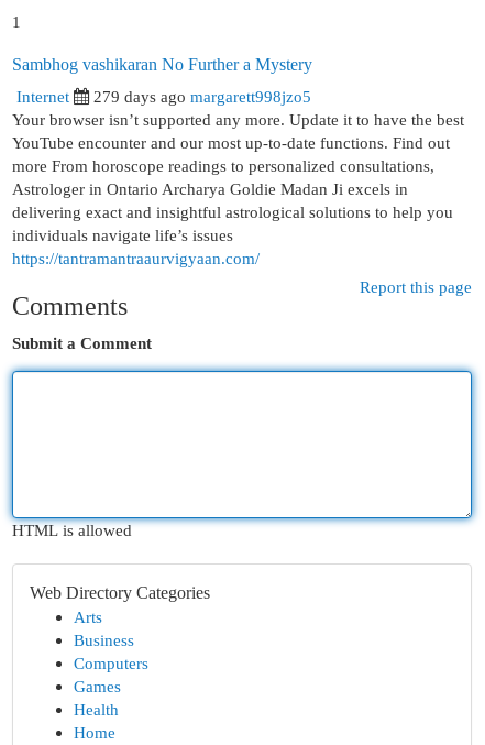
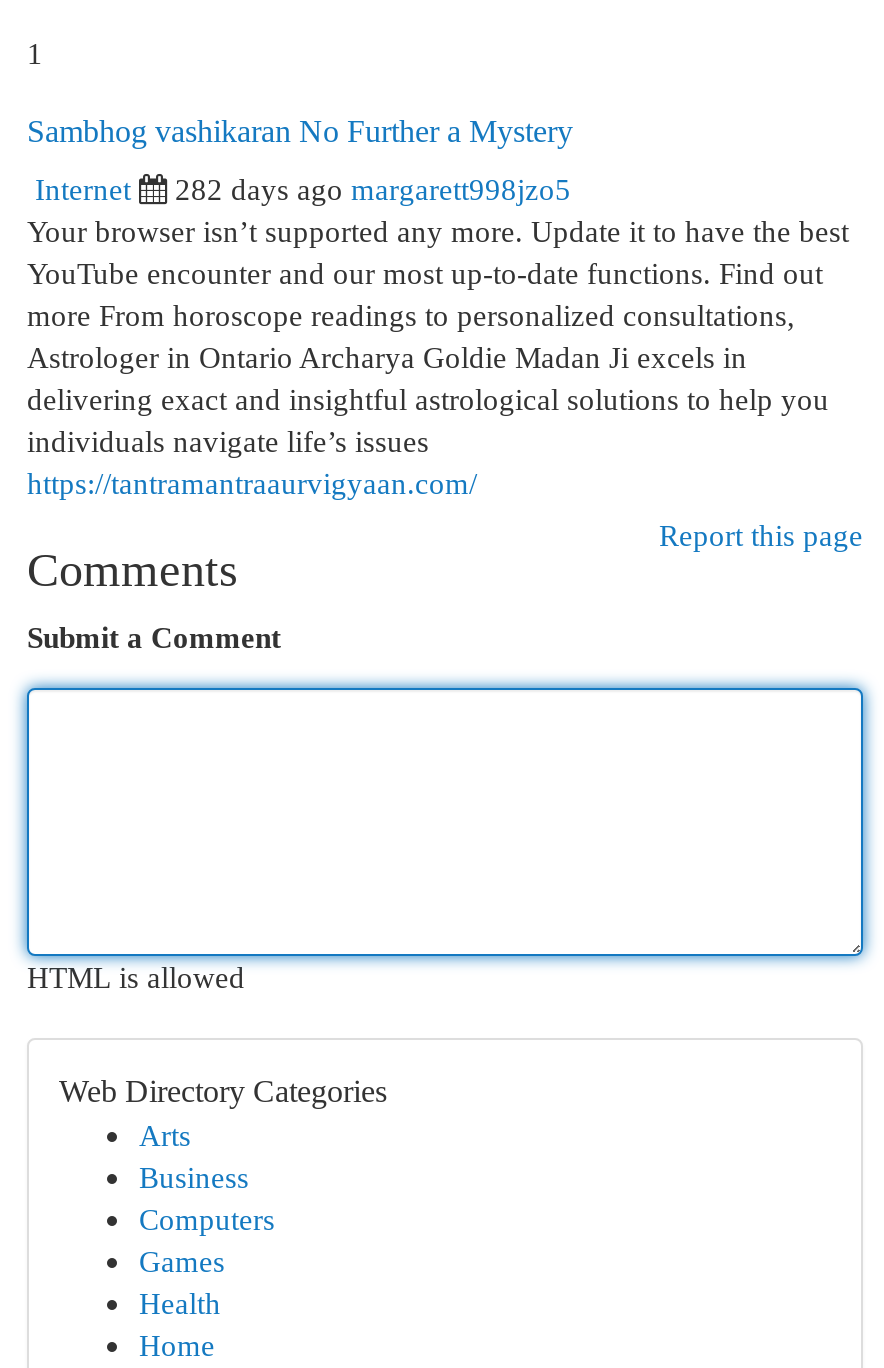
- 279 days ago margarett998jzo5
+ 282 days ago margarett998jzo5
